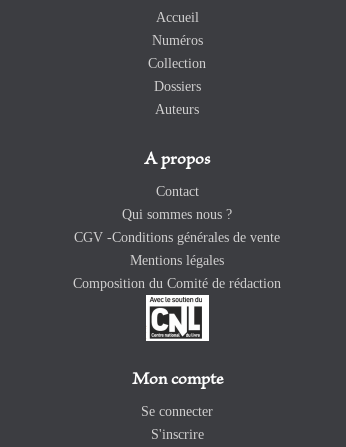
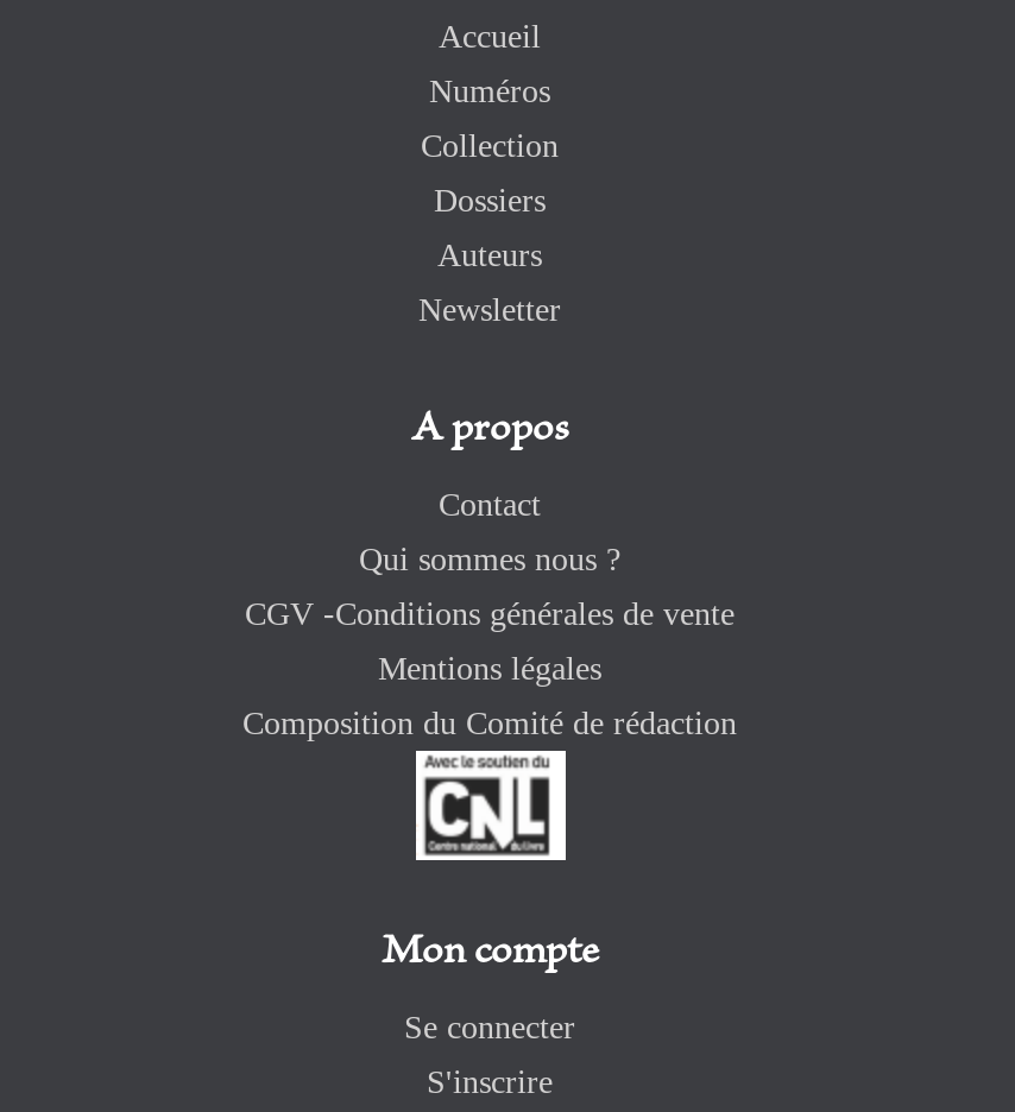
+ Newsletter
